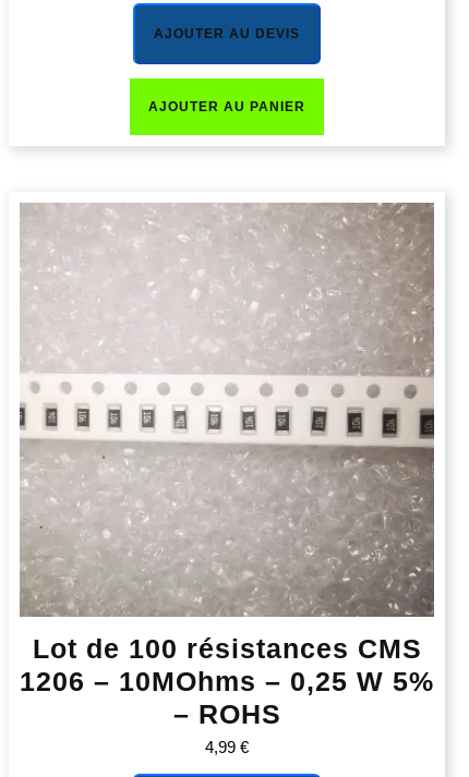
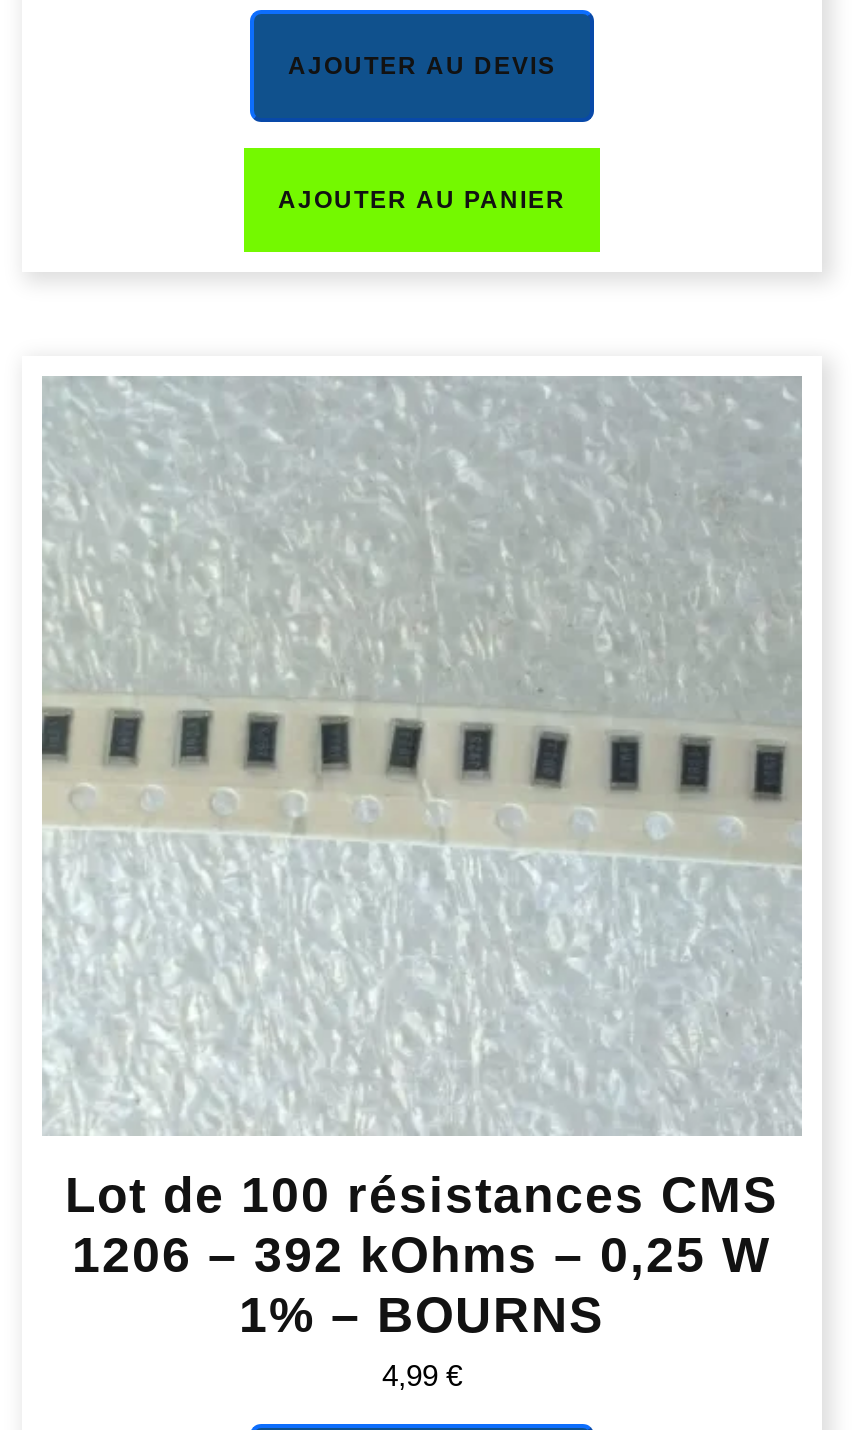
- [image]
+ [image]

- 1206 – 10MOhms – 0,25 W 5%
- – ROHS
+ 1206 – 392 kOhms – 0,25 W
+ 1% – BOURNS
